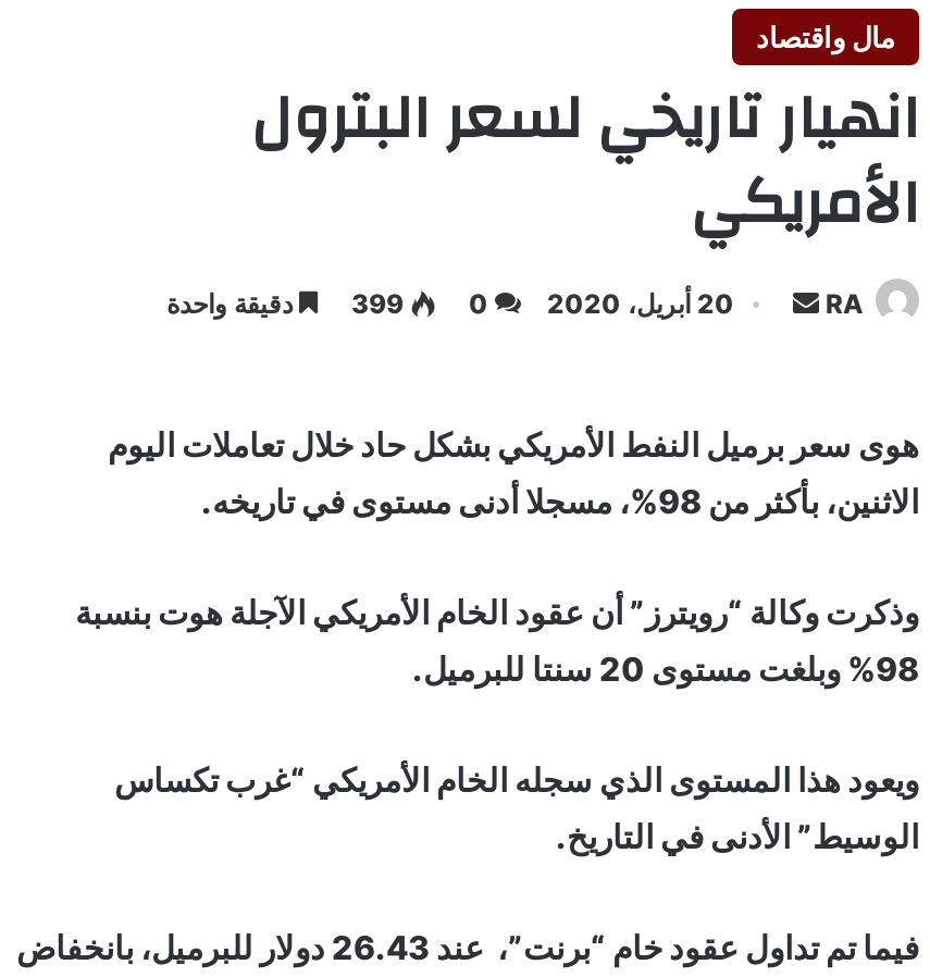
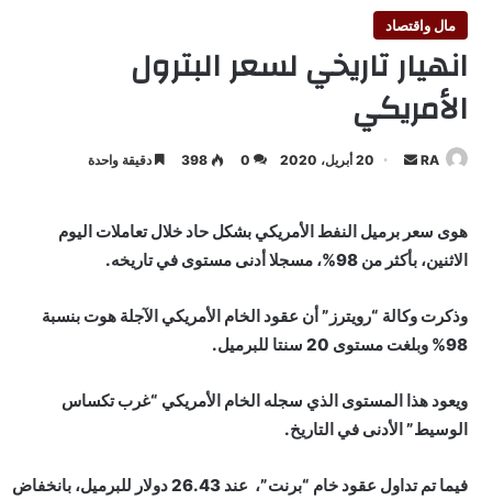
- 0 399 دقيقة واحدة
+ 0 398 دقيقة واحدة
